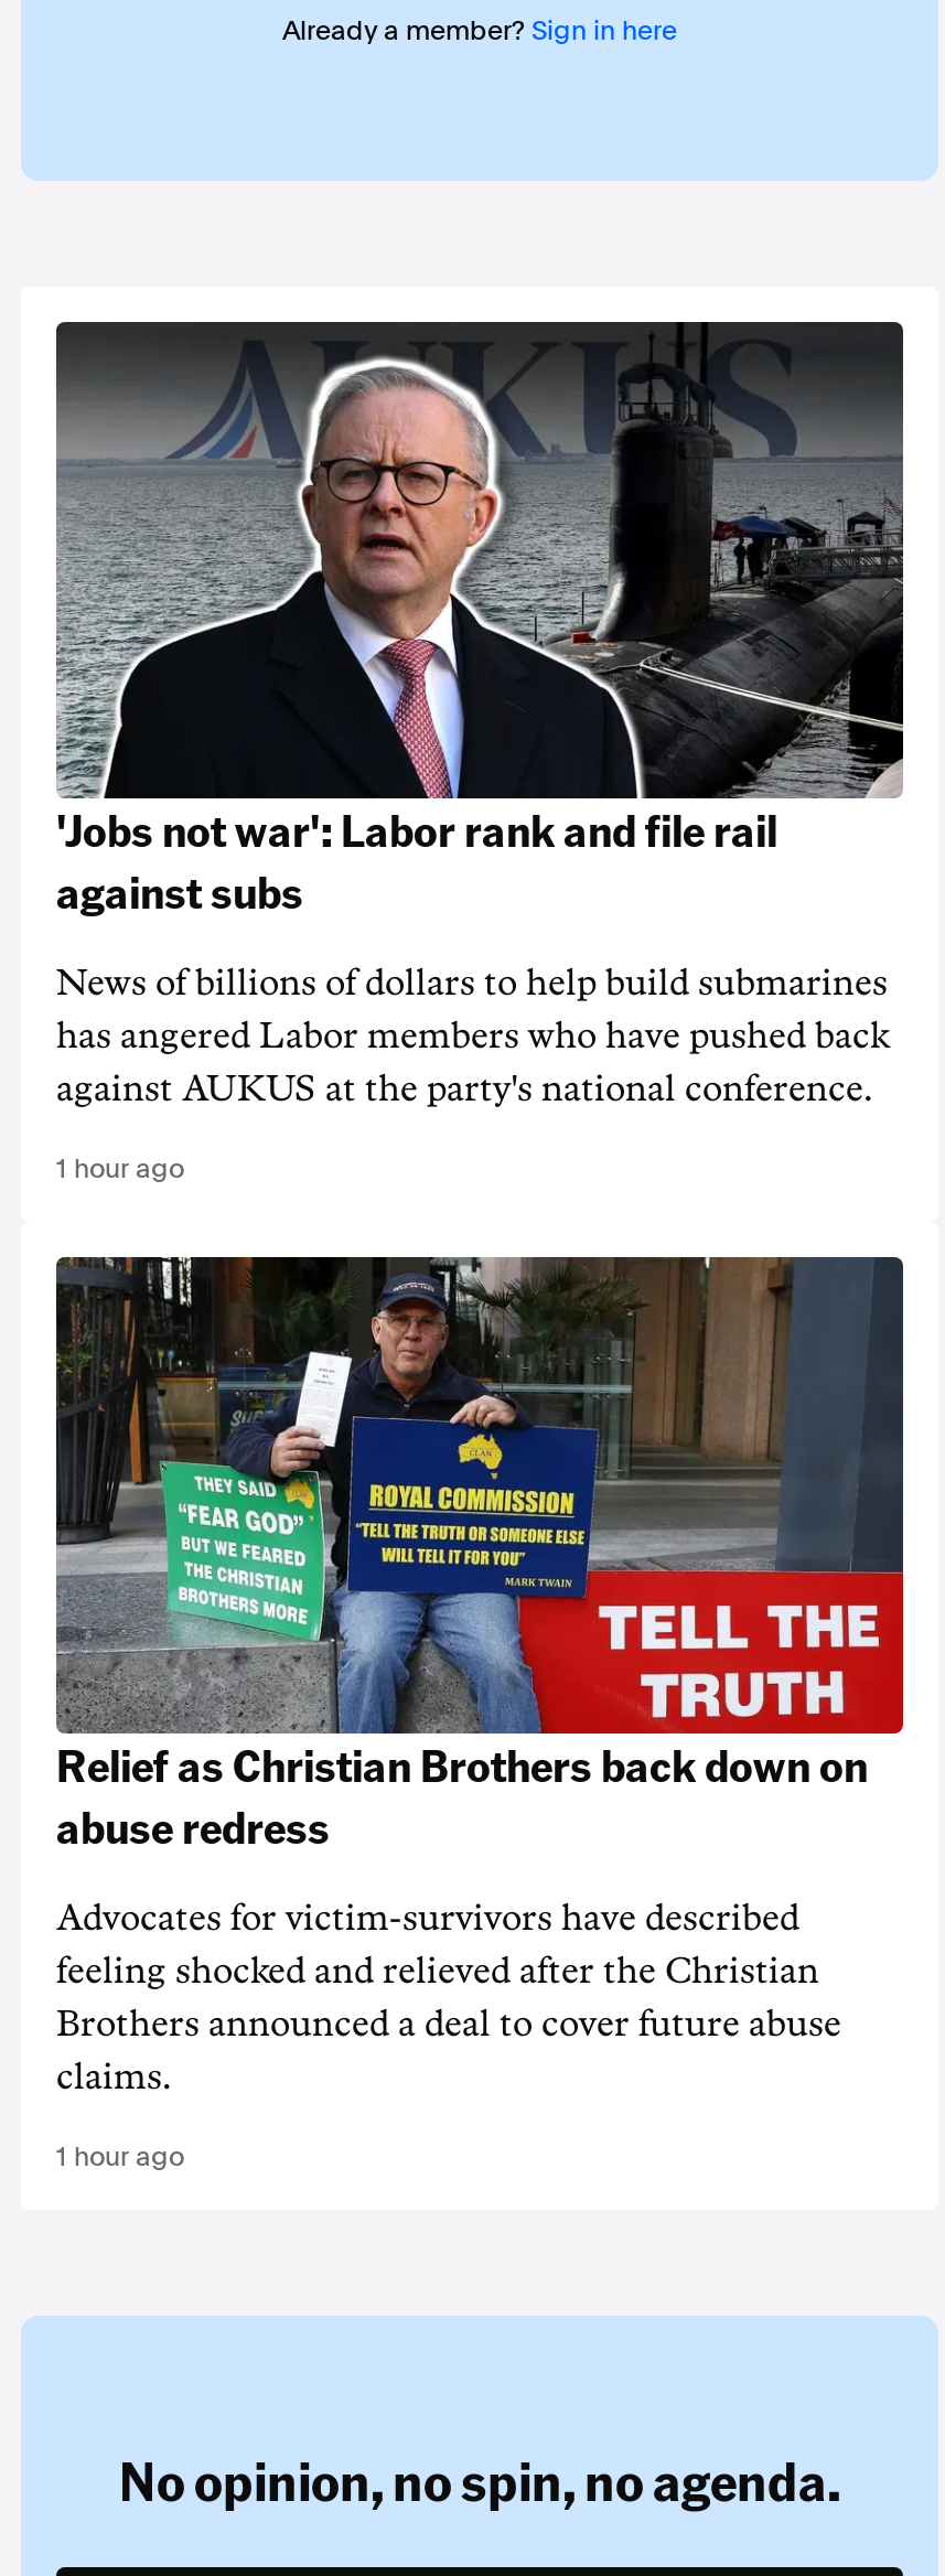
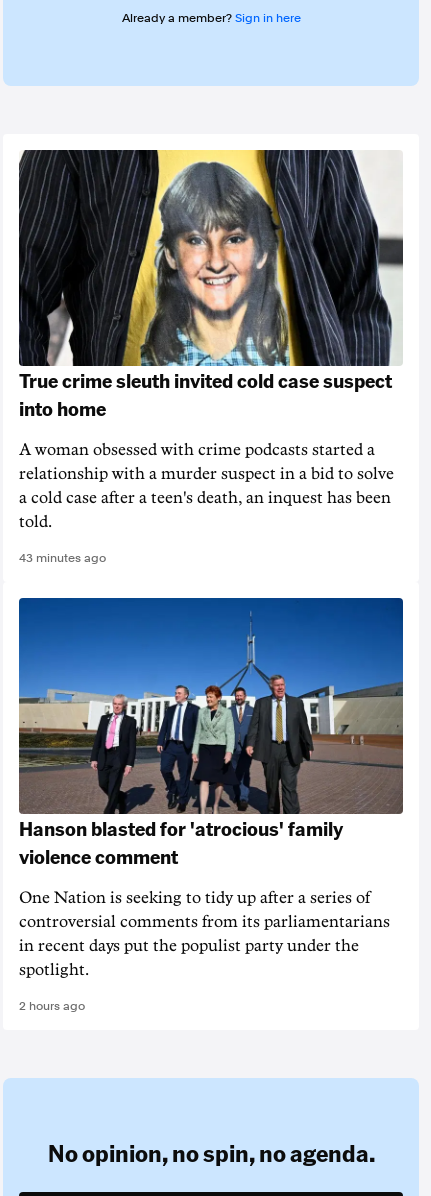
- [image]
- 'Jobs not war': Labor rank and file rail
- against subs
- News of billions of dollars to help build submarines
- has angered Labor members who have pushed back
- against AUKUS at the party's national conference.
- 1 hour ago
+ [image]
+ True crime sleuth invited cold case suspect
+ into home
+ A woman obsessed with crime podcasts started a
+ relationship with a murder suspect in a bid to solve
+ a cold case after a teen's death, an inquest has been
+ told.
+ 43 minutes ago

- [image]
- Relief as Christian Brothers back down on
- abuse redress
- Advocates for victim-survivors have described
- feeling shocked and relieved after the Christian
- Brothers announced a deal to cover future abuse
- claims.
- 1 hour ago
+ [image]
+ Hanson blasted for 'atrocious' family
+ violence comment
+ One Nation is seeking to tidy up after a series of
+ controversial comments from its parliamentarians
+ in recent days put the populist party under the
+ spotlight.
+ 2 hours ago
